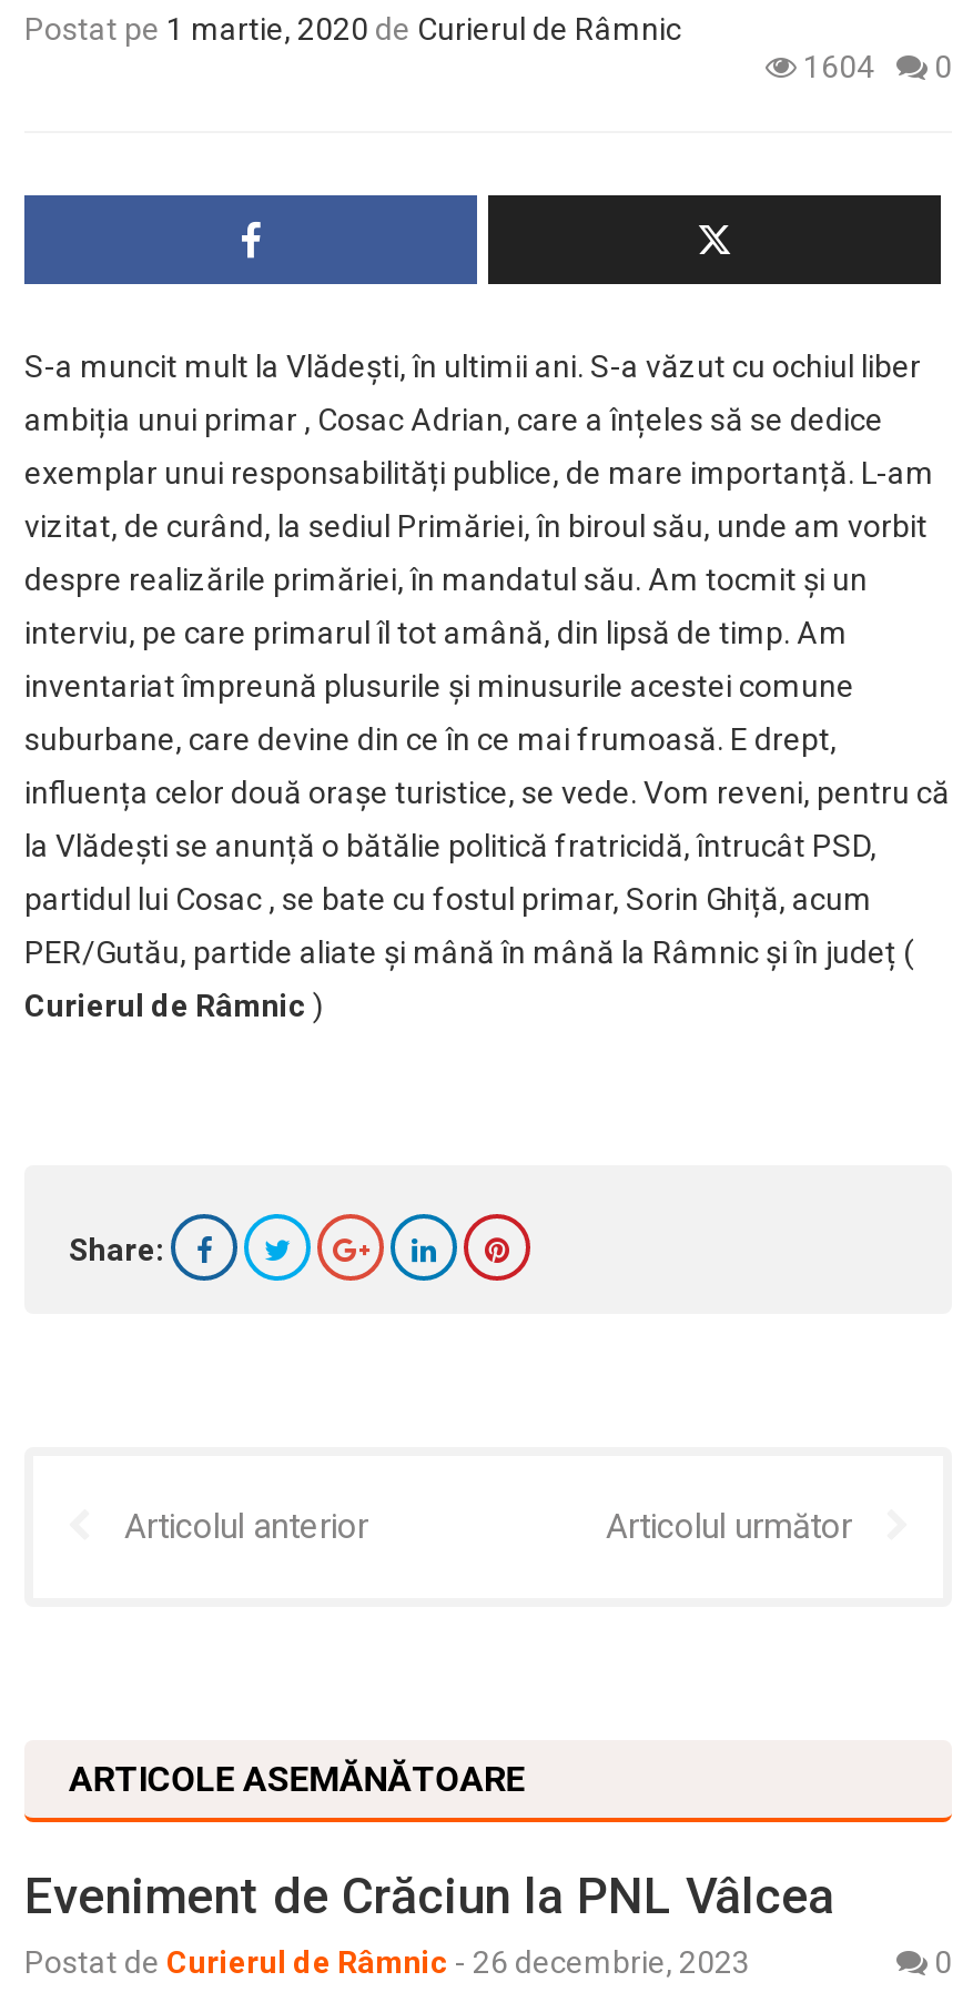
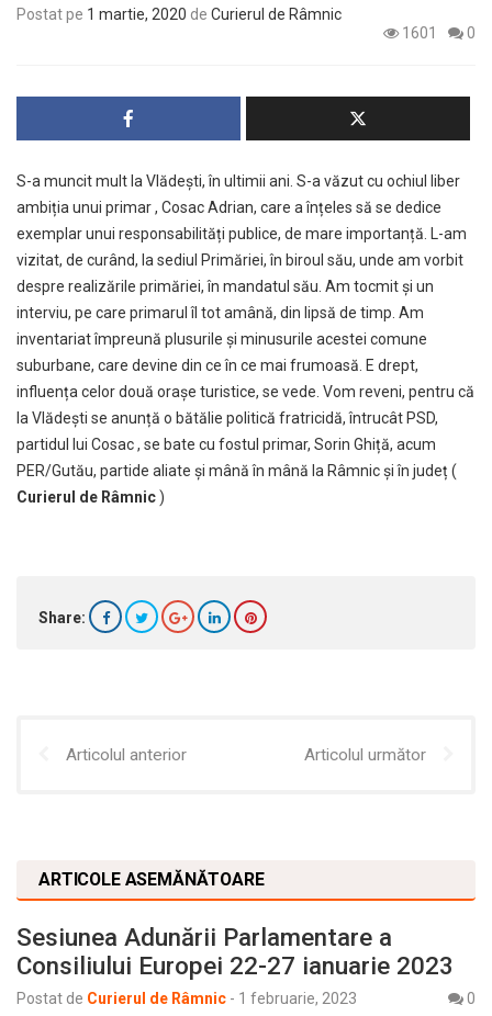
- 1604 0
+ 1601 0

- Eveniment de Crăciun la PNL Vâlcea
- Postat de Curierul de Râmnic - 26 decembrie, 2023
+ Sesiunea Adunării Parlamentare a
+ Consiliului Europei 22-27 ianuarie 2023
+ Postat de Curierul de Râmnic - 1 februarie, 2023
